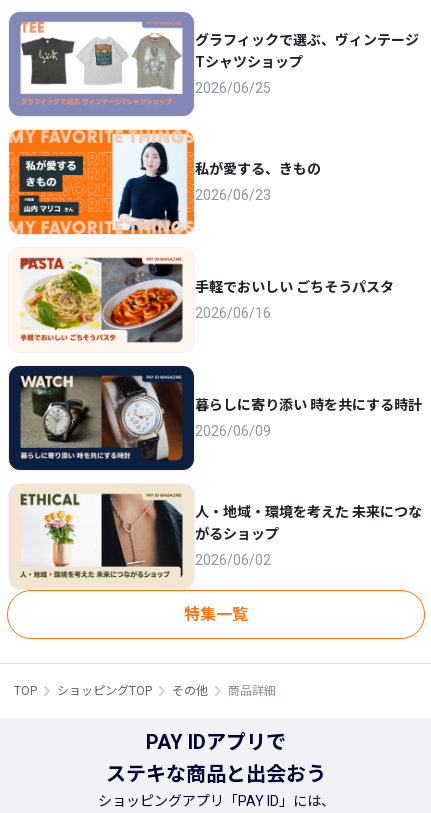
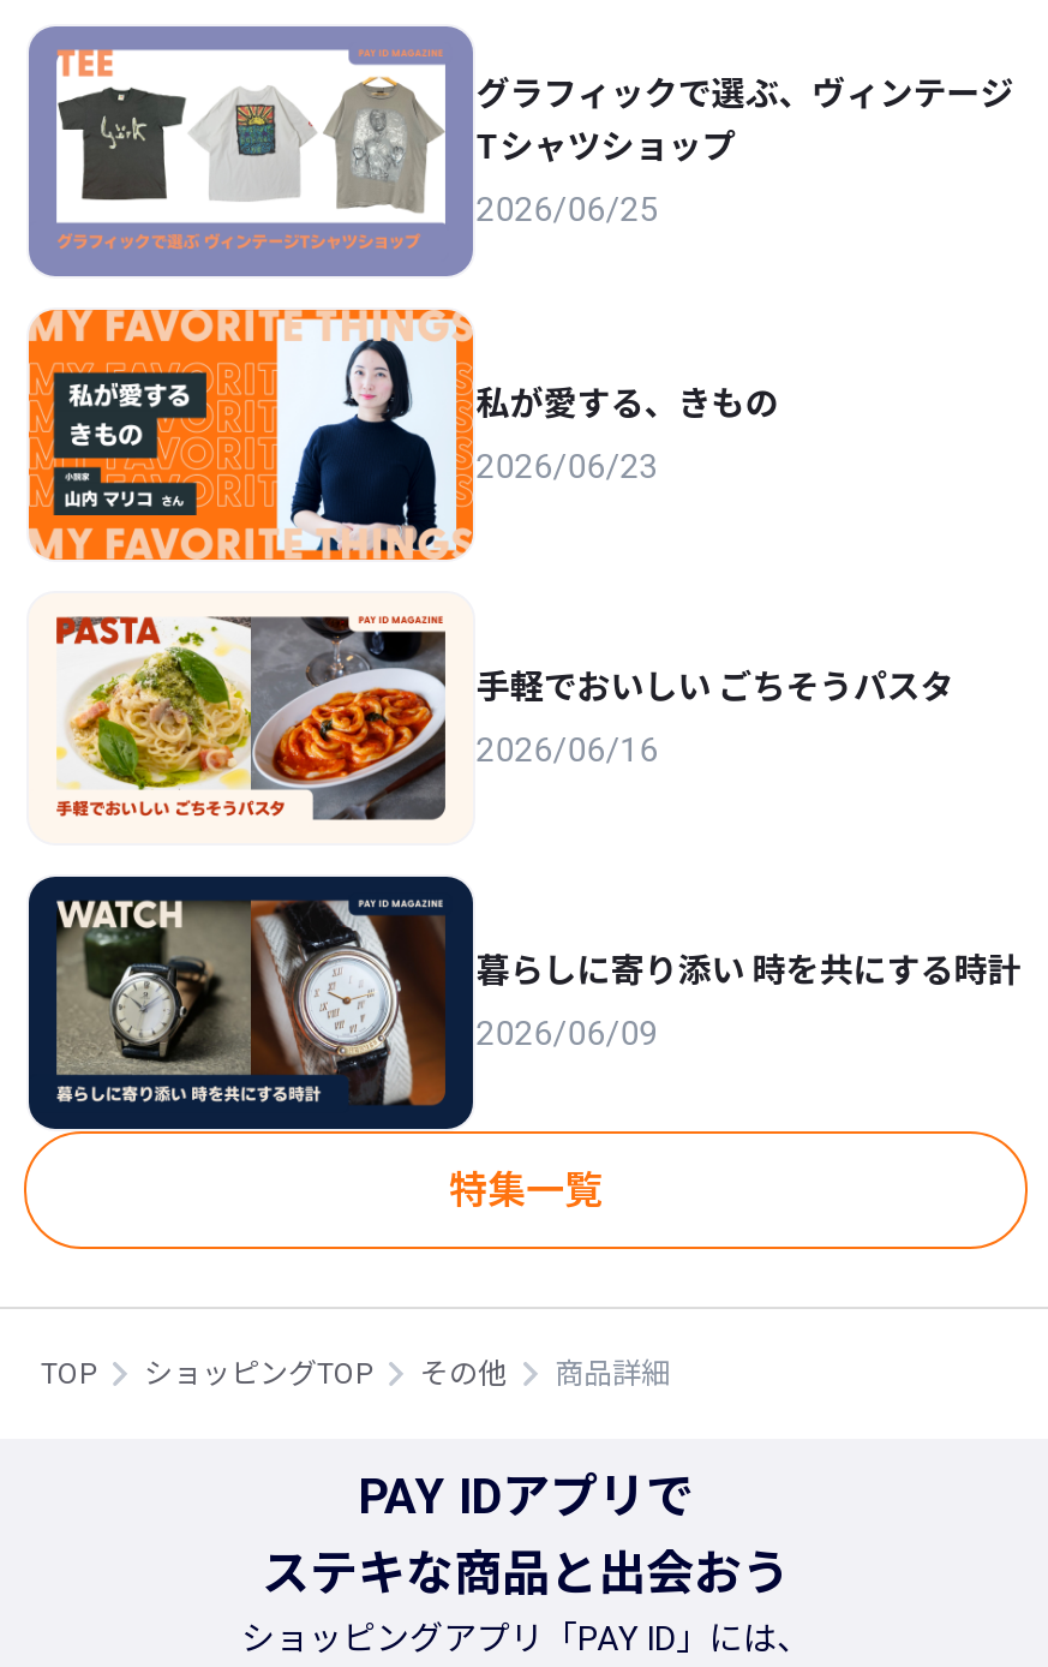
- [image]
- 人・地域・環境を考えた 未来につな
- がるショップ
- 2026/06/02
